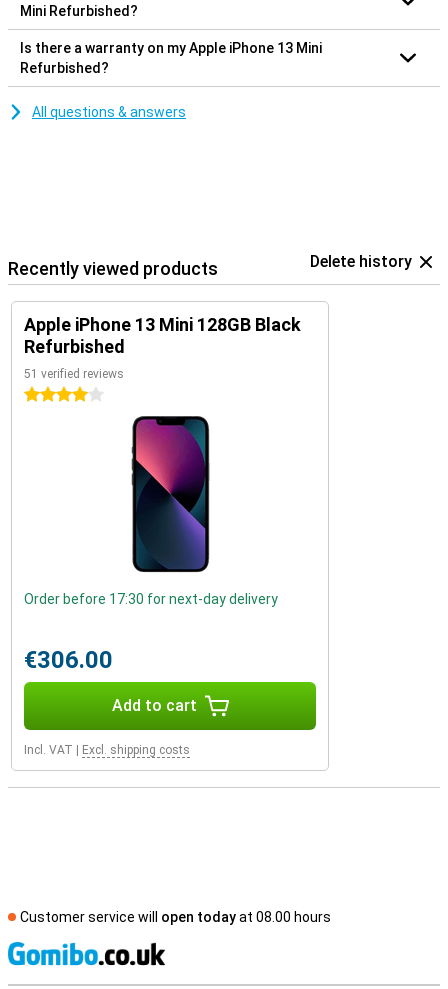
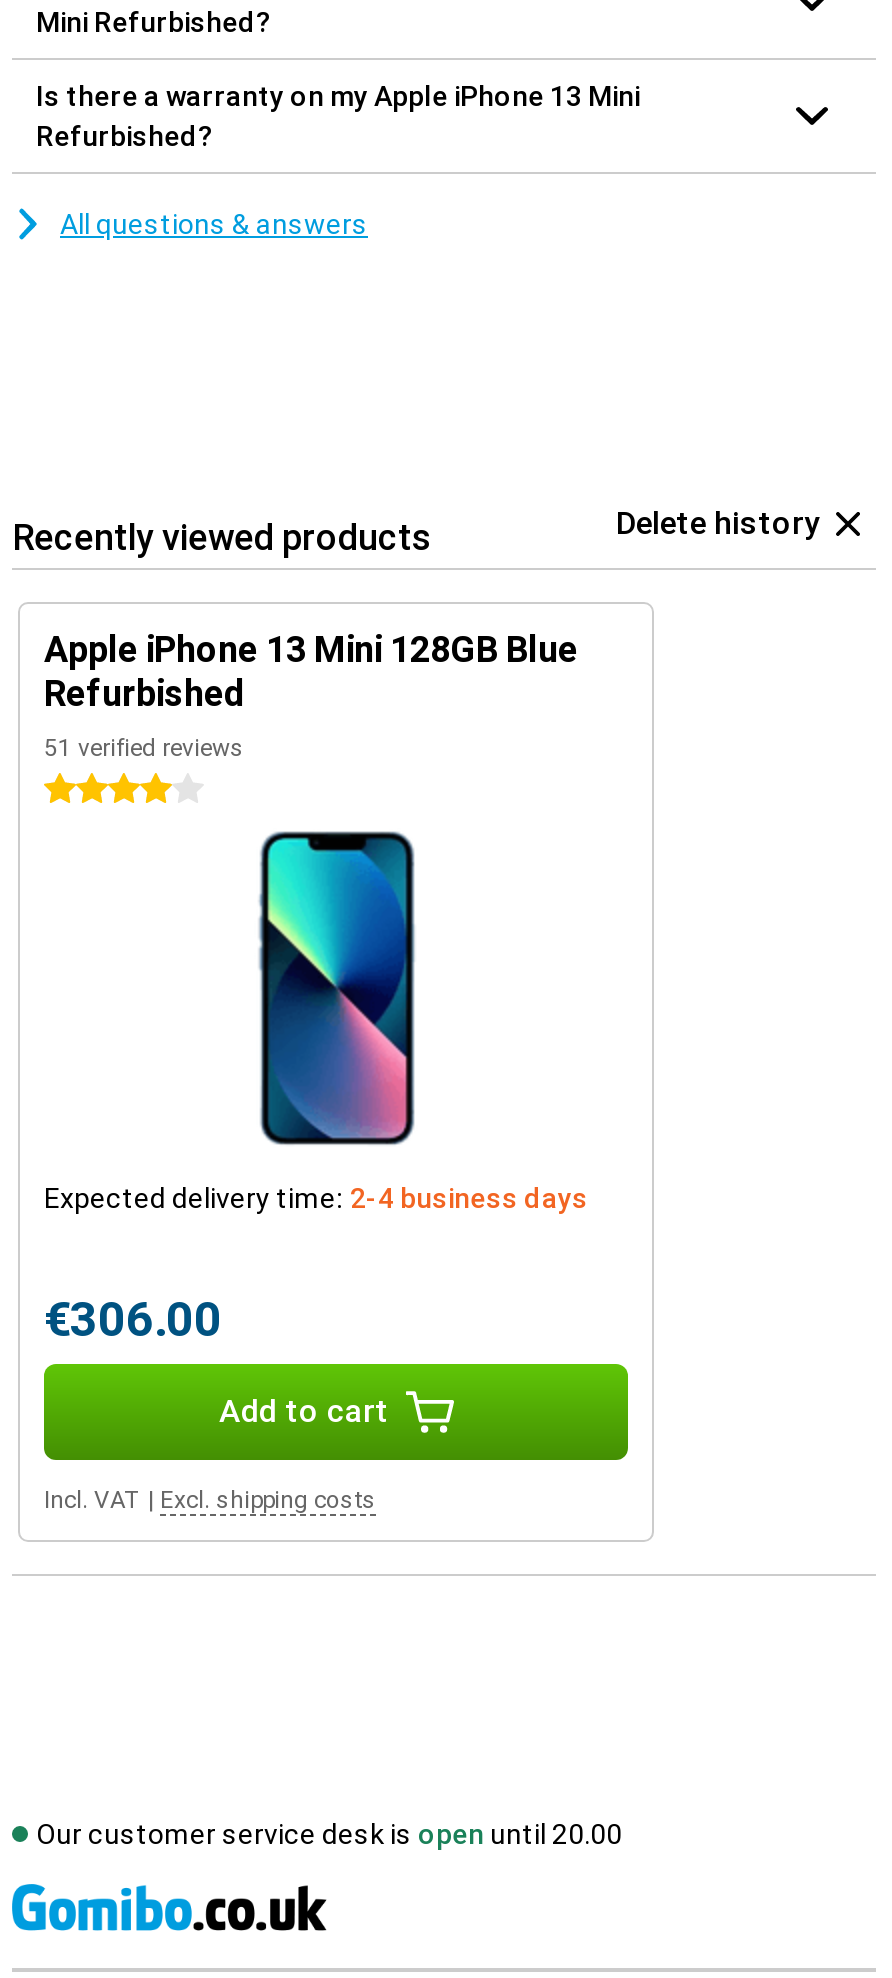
- Apple iPhone 13 Mini 128GB Black
+ Apple iPhone 13 Mini 128GB Blue

- [image]
- Order before 17:30 for next-day delivery
+ [image]
+ Expected delivery time: 2-4 business days

- Customer service will open today at 08.00 hours
+ Our customer service desk is open until 20.00
